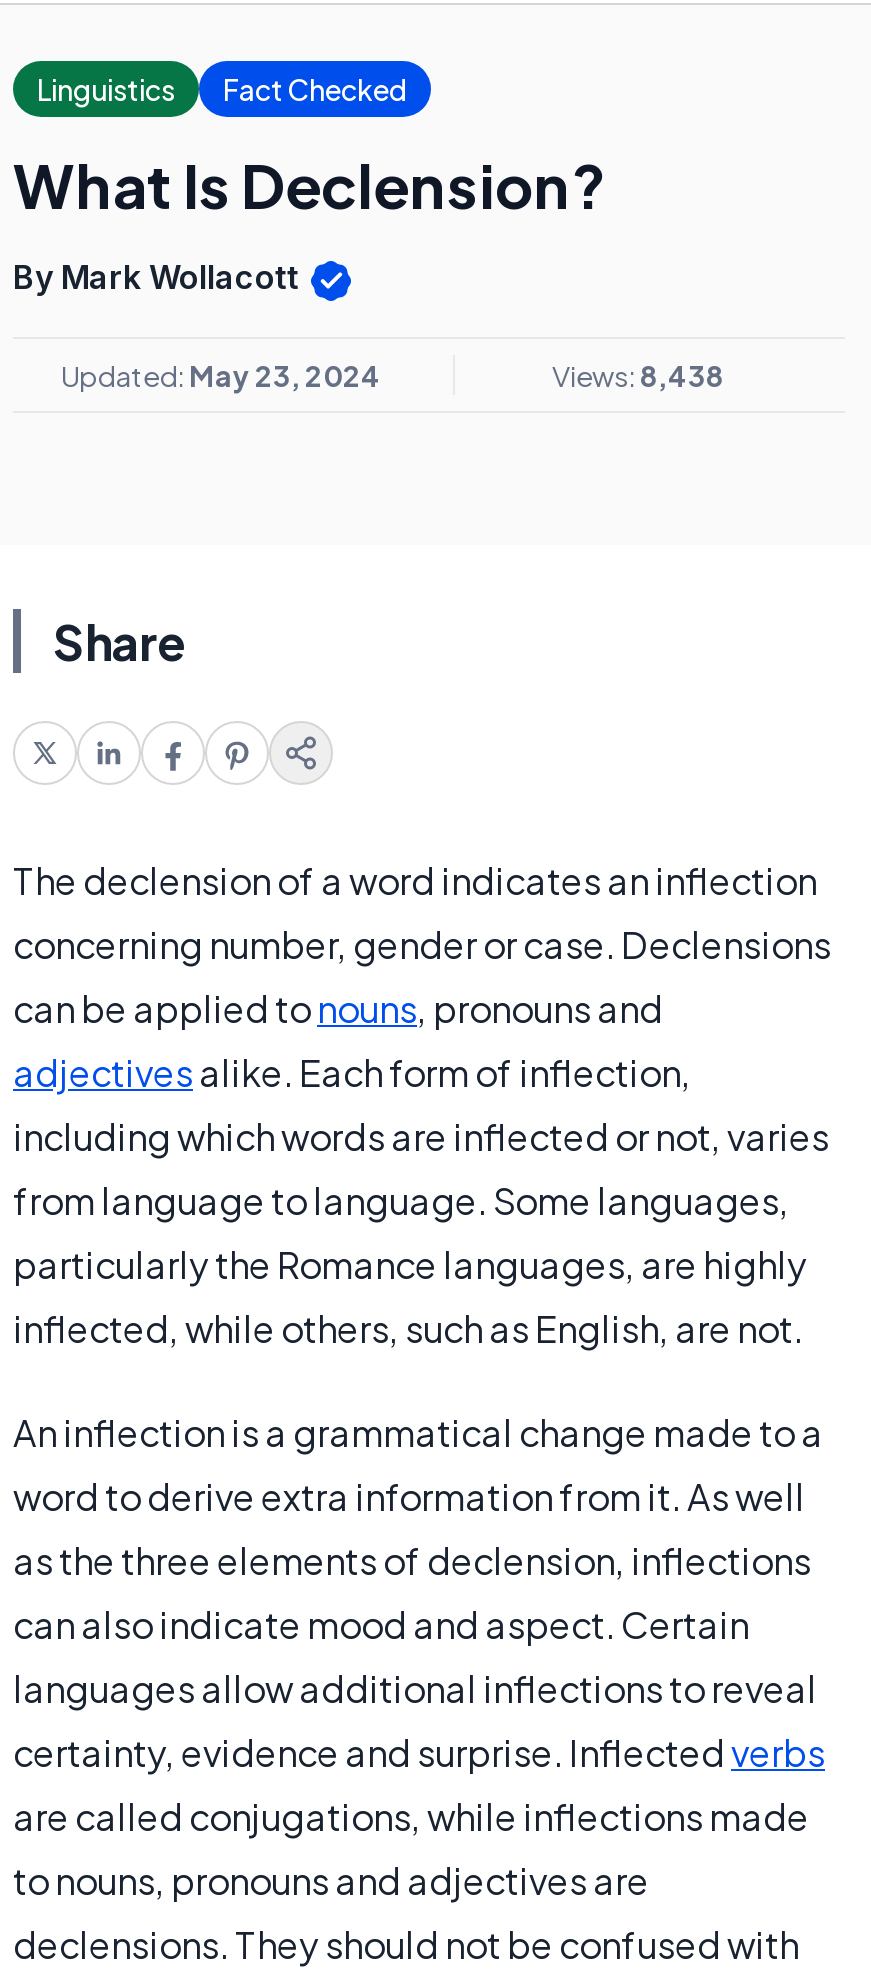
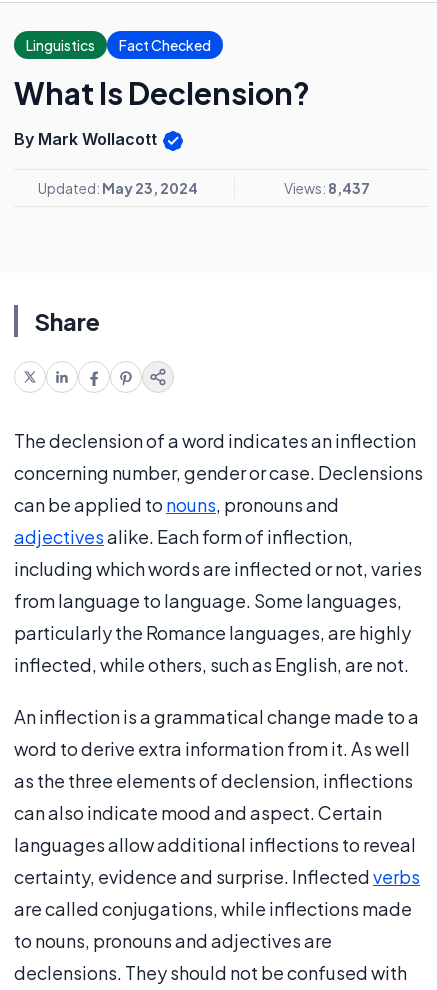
- Views: 8,438
+ Views: 8,437
